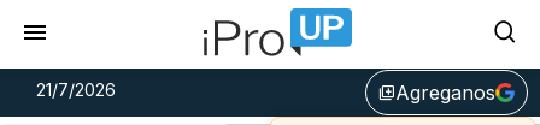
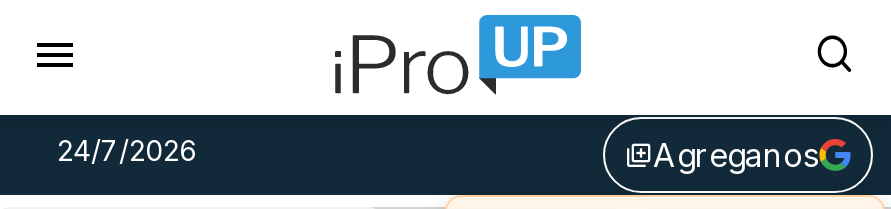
- 21/7/2026
+ 24/7/2026
